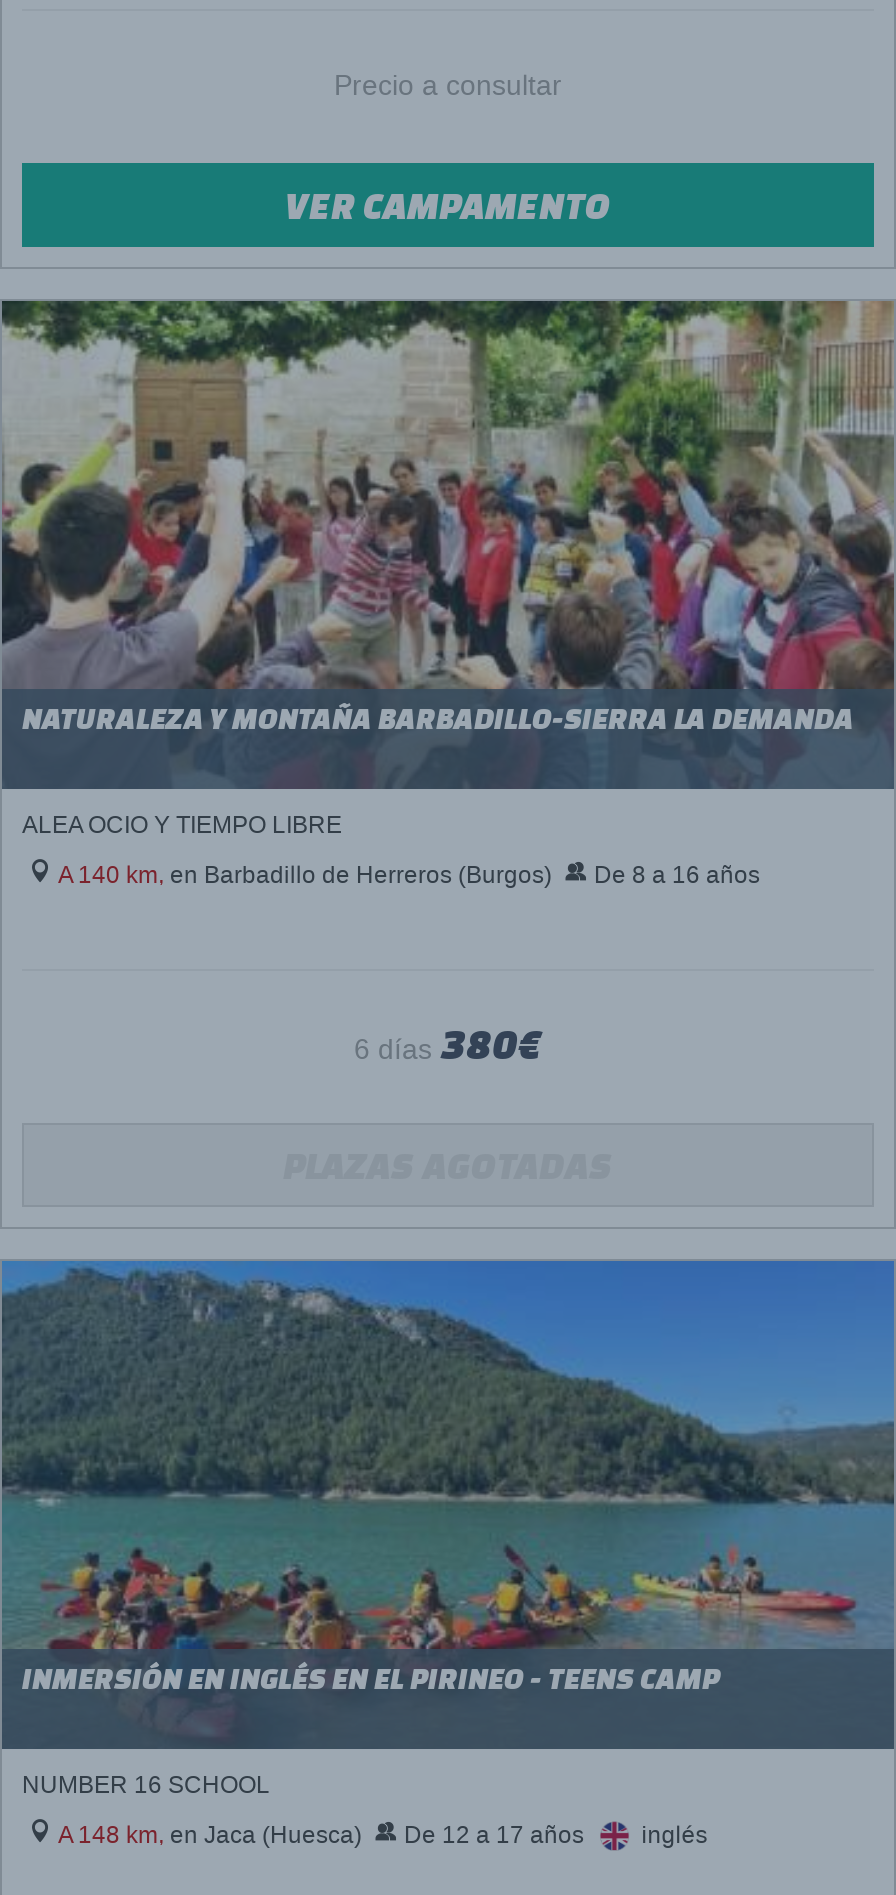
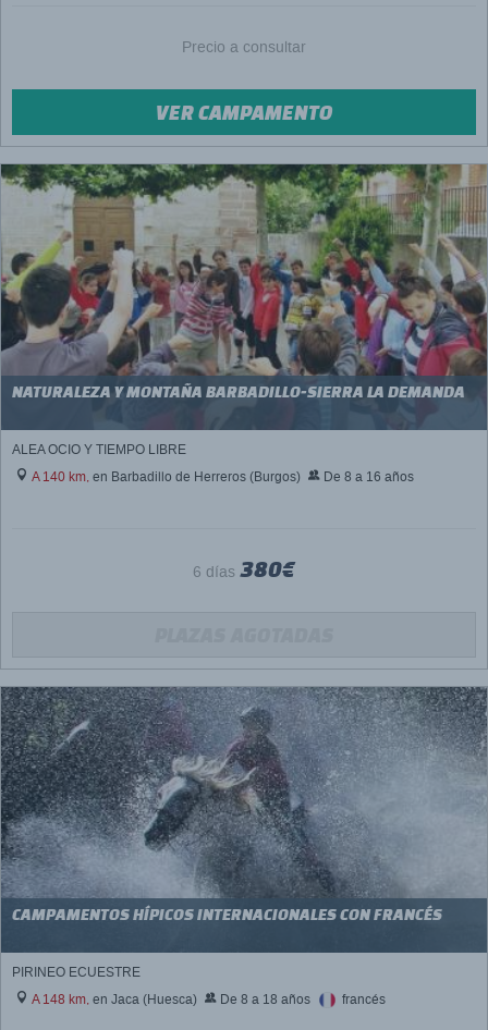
- [image]
- INMERSIÓN EN INGLÉS EN EL PIRINEO - TEENS CAMP
+ [image]
+ CAMPAMENTOS HÍPICOS INTERNACIONALES CON FRANCÉS

- NUMBER 16 SCHOOL
+ PIRINEO ECUESTRE

- De 12 a 17 años
- inglés
+ De 8 a 18 años
+ francés
